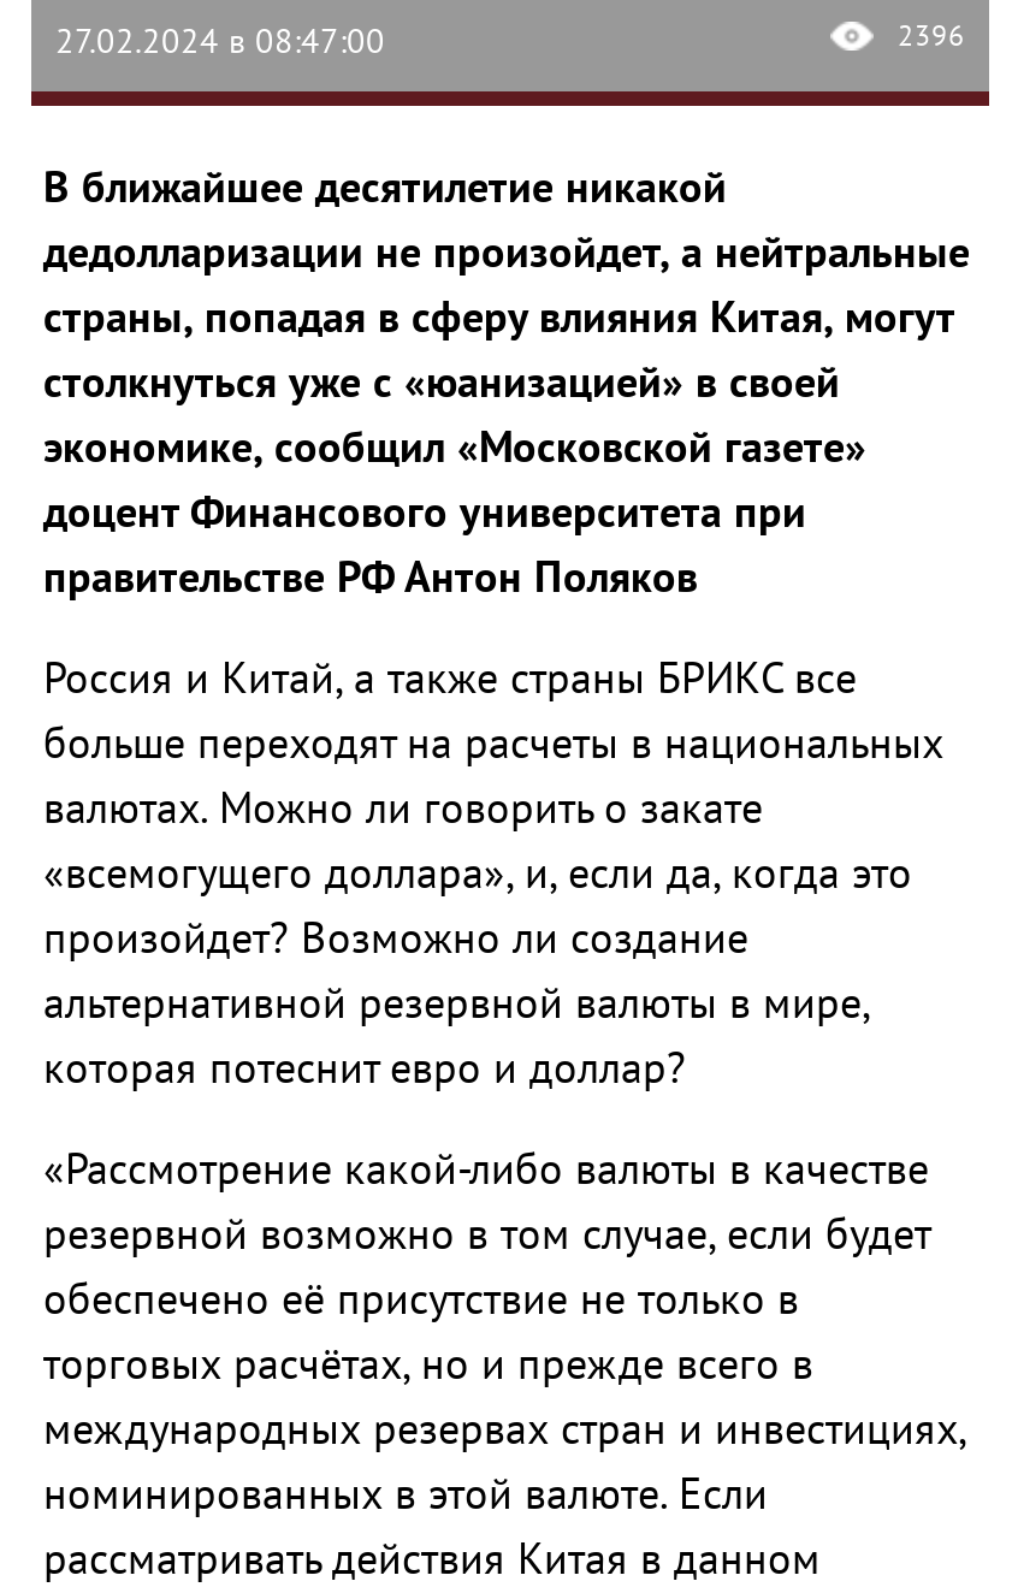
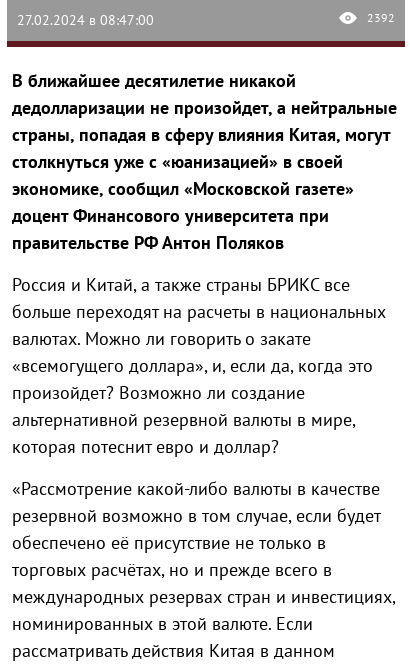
- 2396
+ 2392
